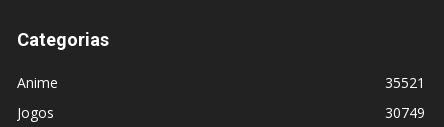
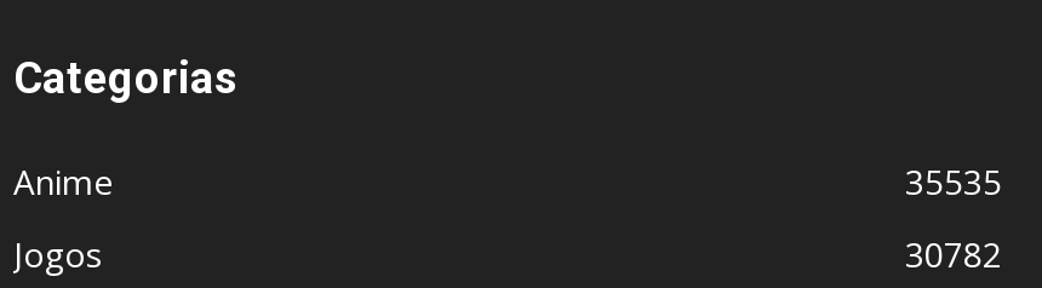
- 35521
+ 35535

- 30749
+ 30782
